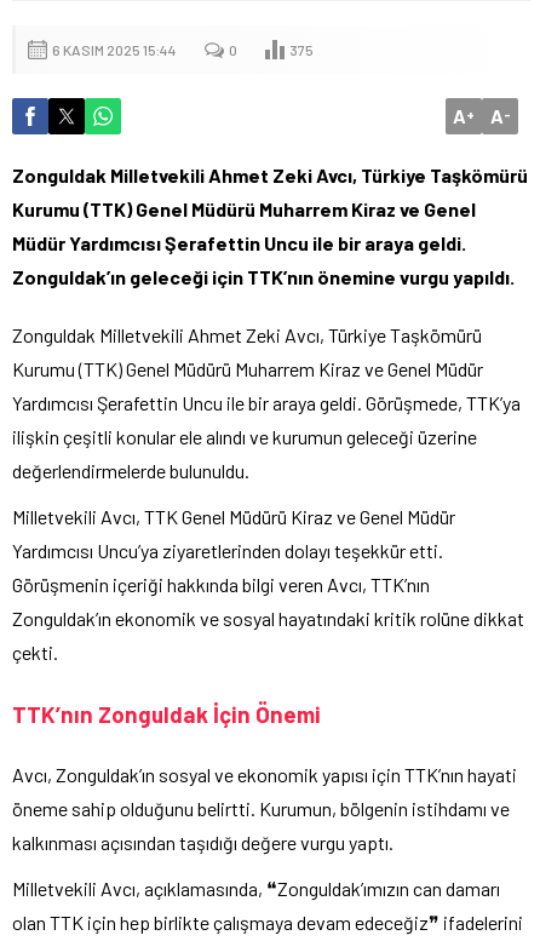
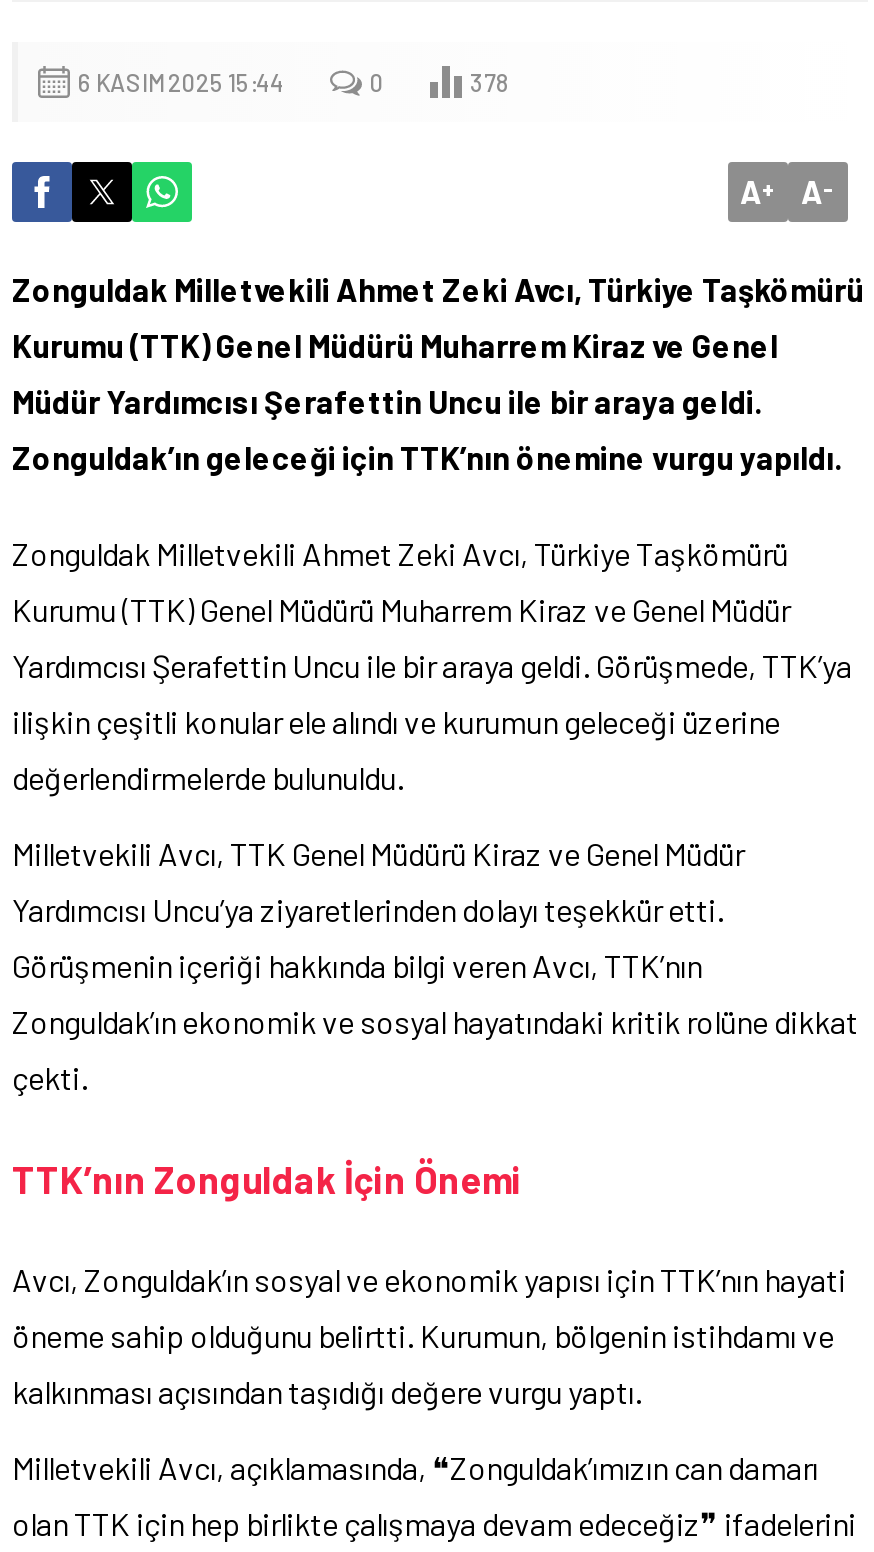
- 375
+ 378
